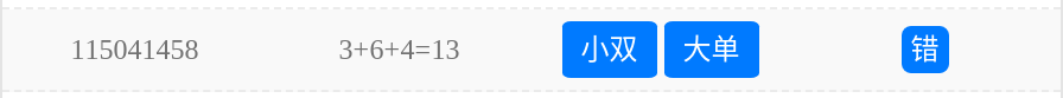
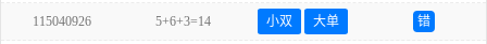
- 115041458
- 3+6+4=13
+ 115040926
+ 5+6+3=14
